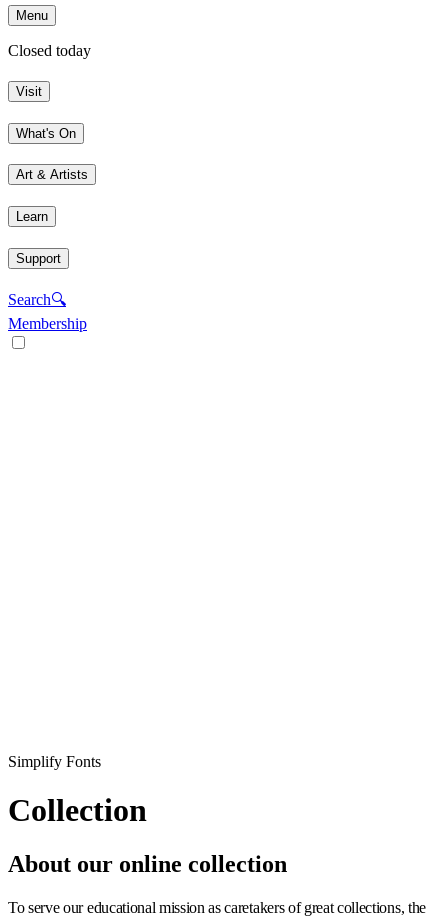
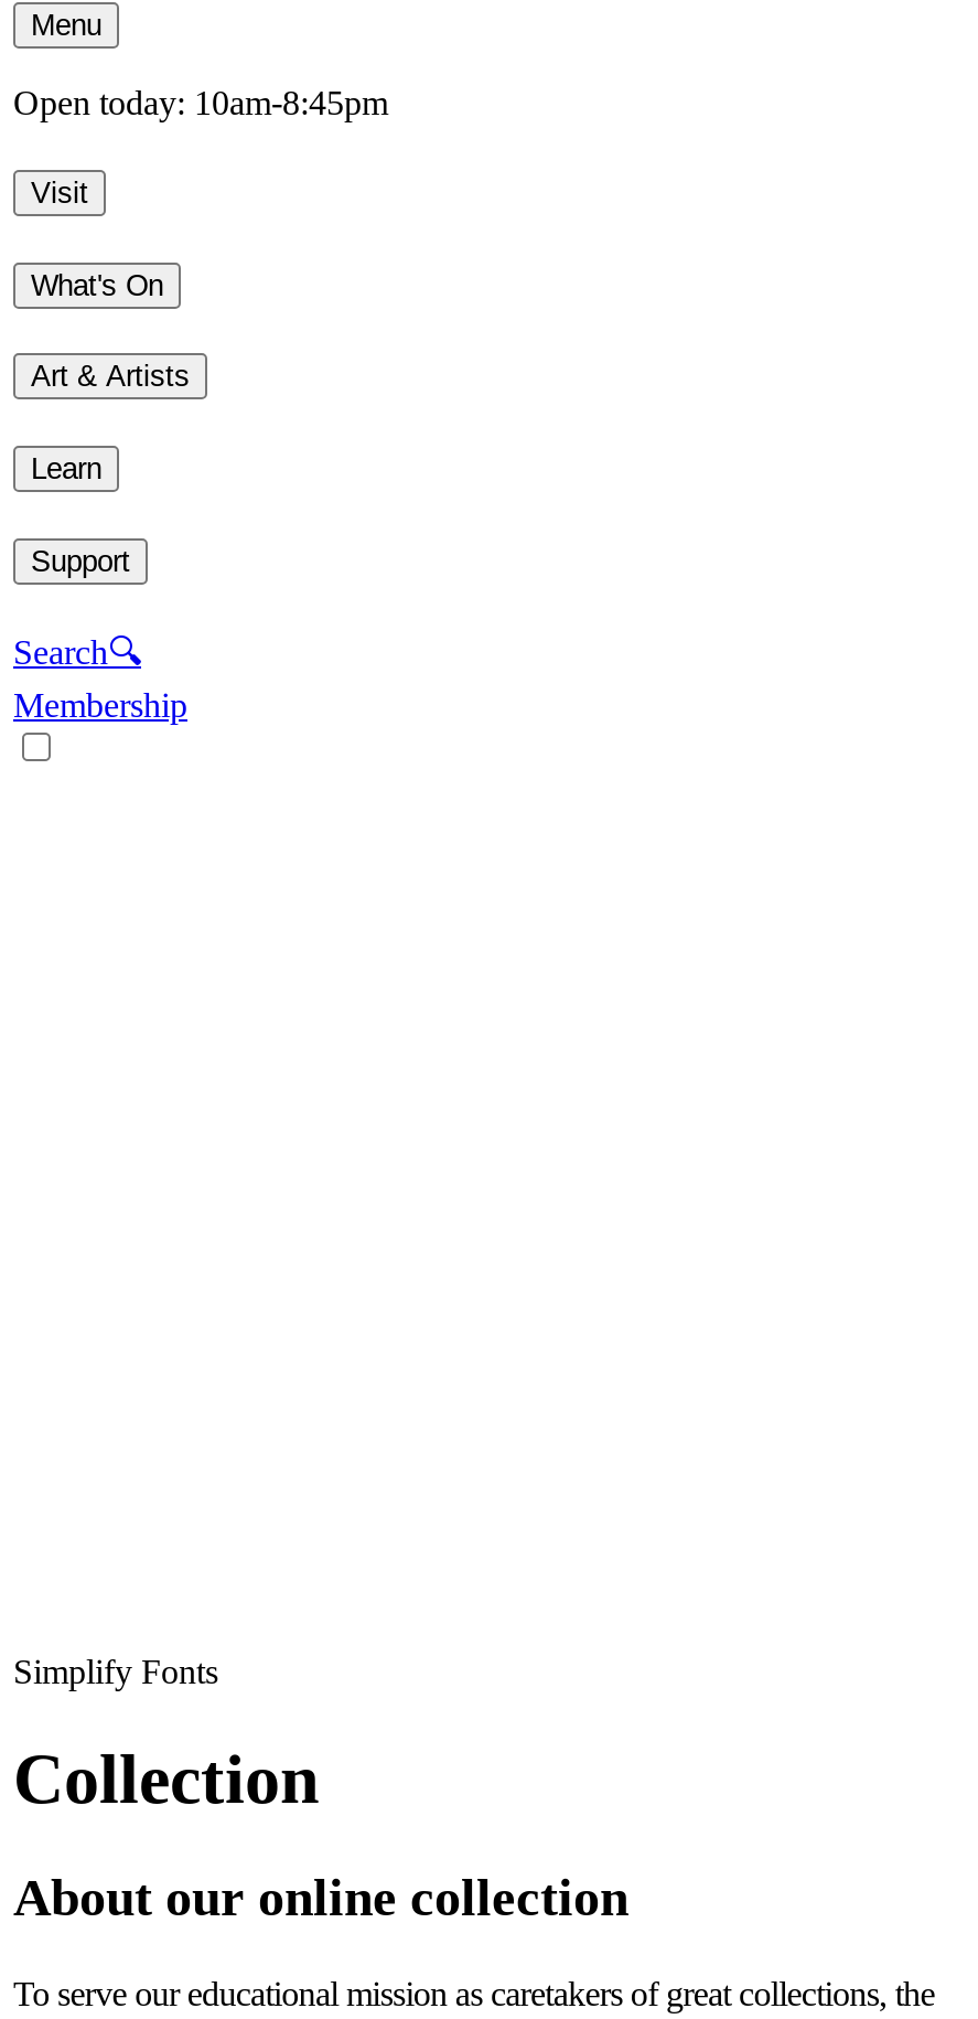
- Closed today
+ Open today: 10am-8:45pm
